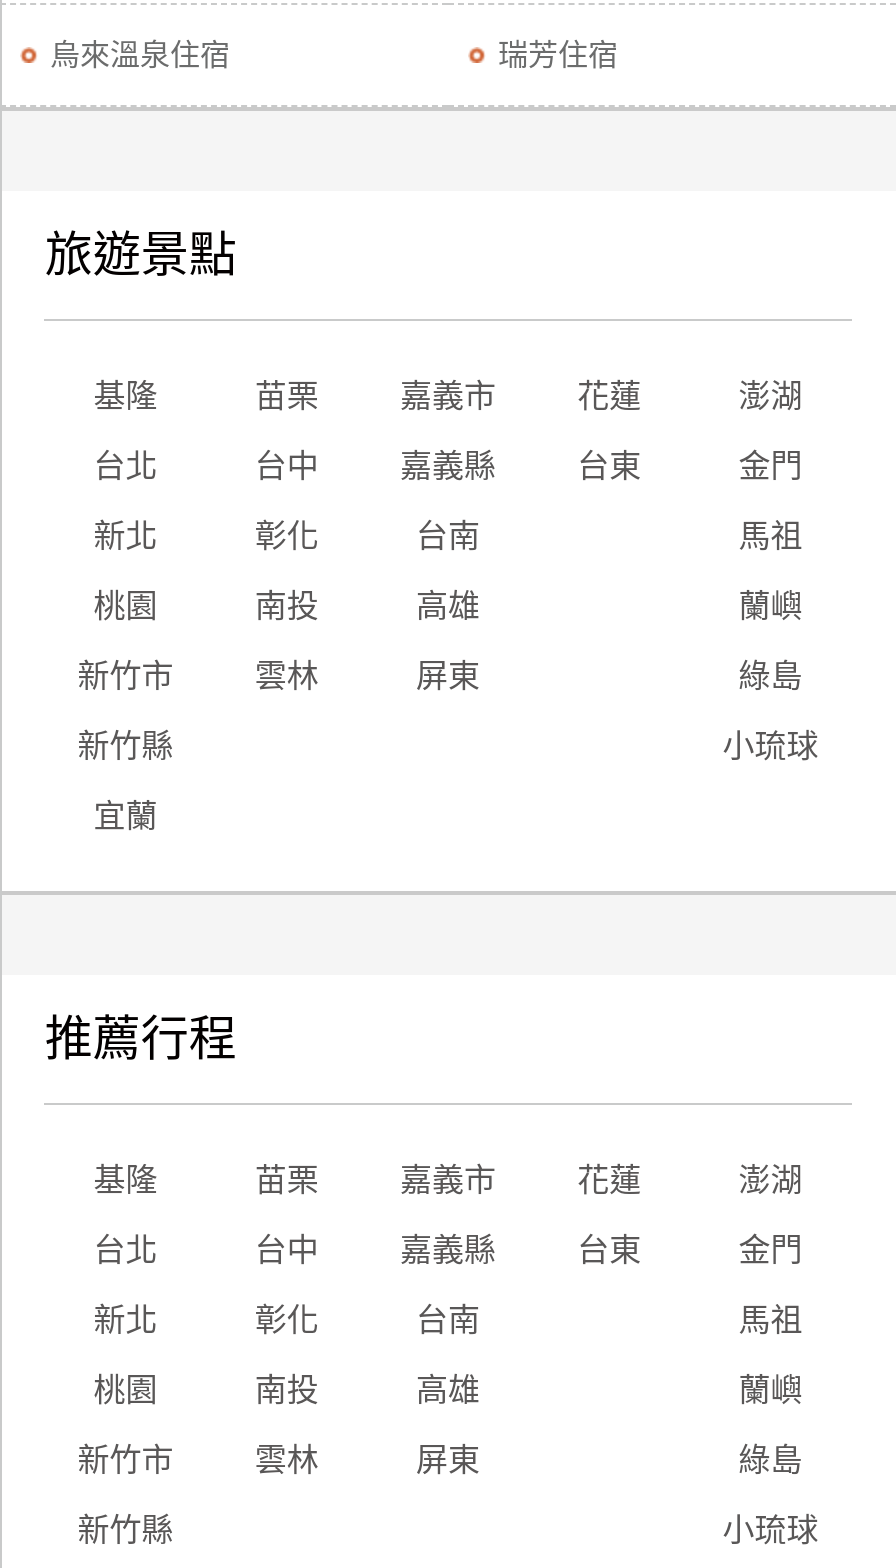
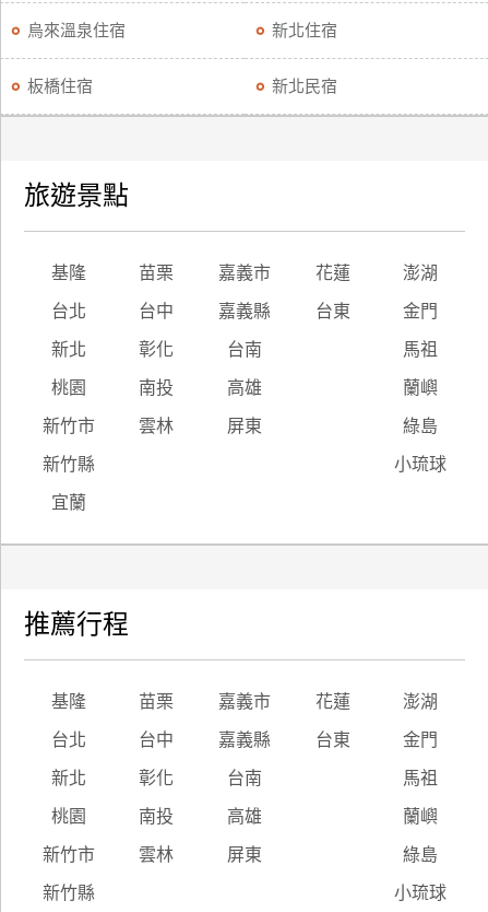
- 瑞芳住宿
+ 新北住宿
+ 板橋住宿
+ 新北民宿
